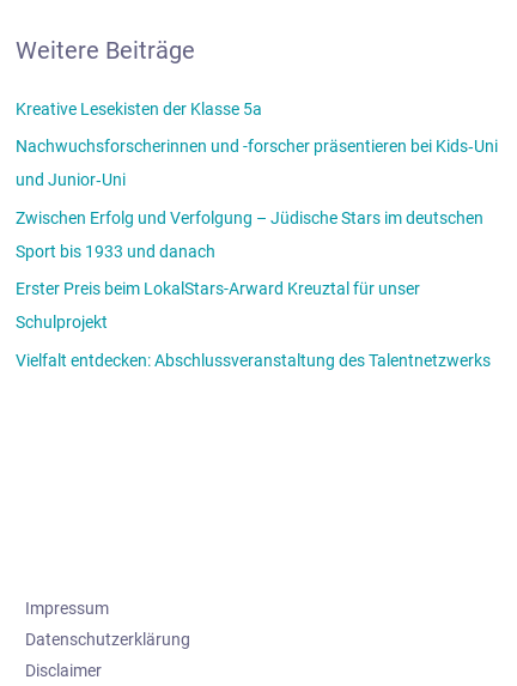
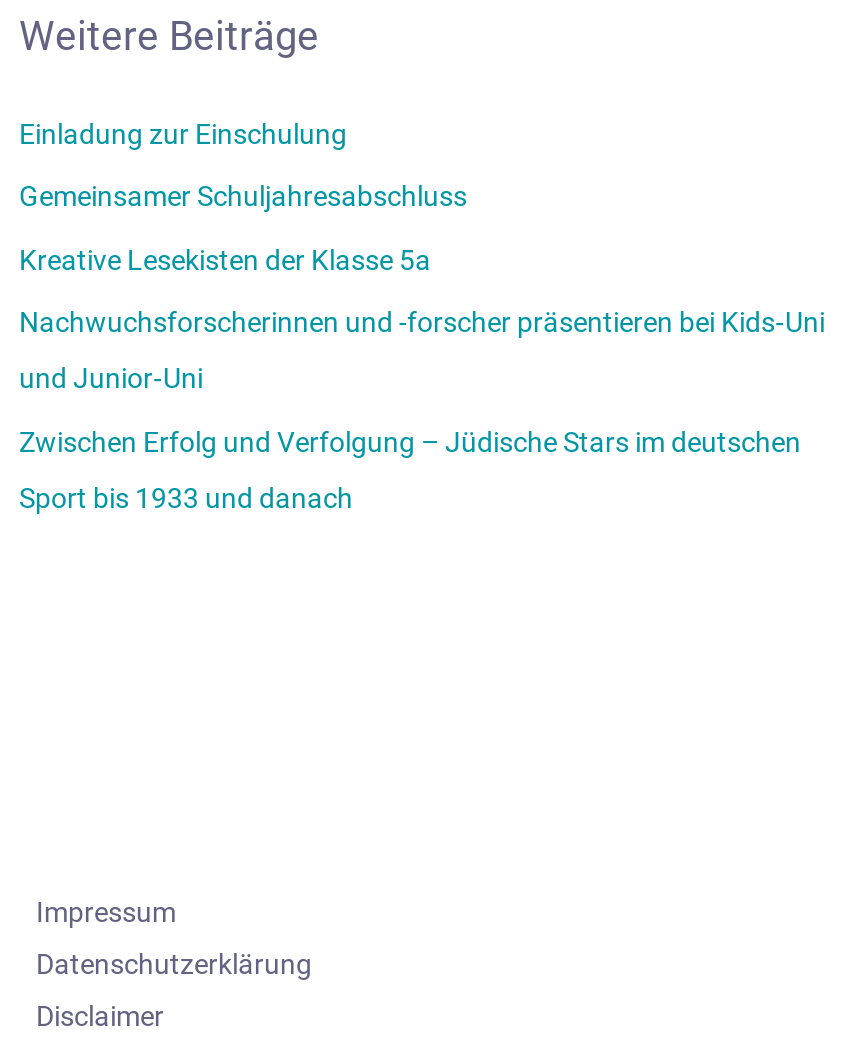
+ Einladung zur Einschulung
+ Gemeinsamer Schuljahresabschluss

moved down: Kreative Lesekisten der Klasse 5a | Nachwuchsforscherinnen und -forscher präsentieren bei Kids‑Uni | und Junior‑Uni | Zwischen Erfolg und Verfolgung – Jüdische Stars im deutschen | Sport bis 1933 und danach

- Erster Preis beim LokalStars-Arward Kreuztal für unser
- Schulprojekt
- Vielfalt entdecken: Abschlussveranstaltung des Talentnetzwerks
